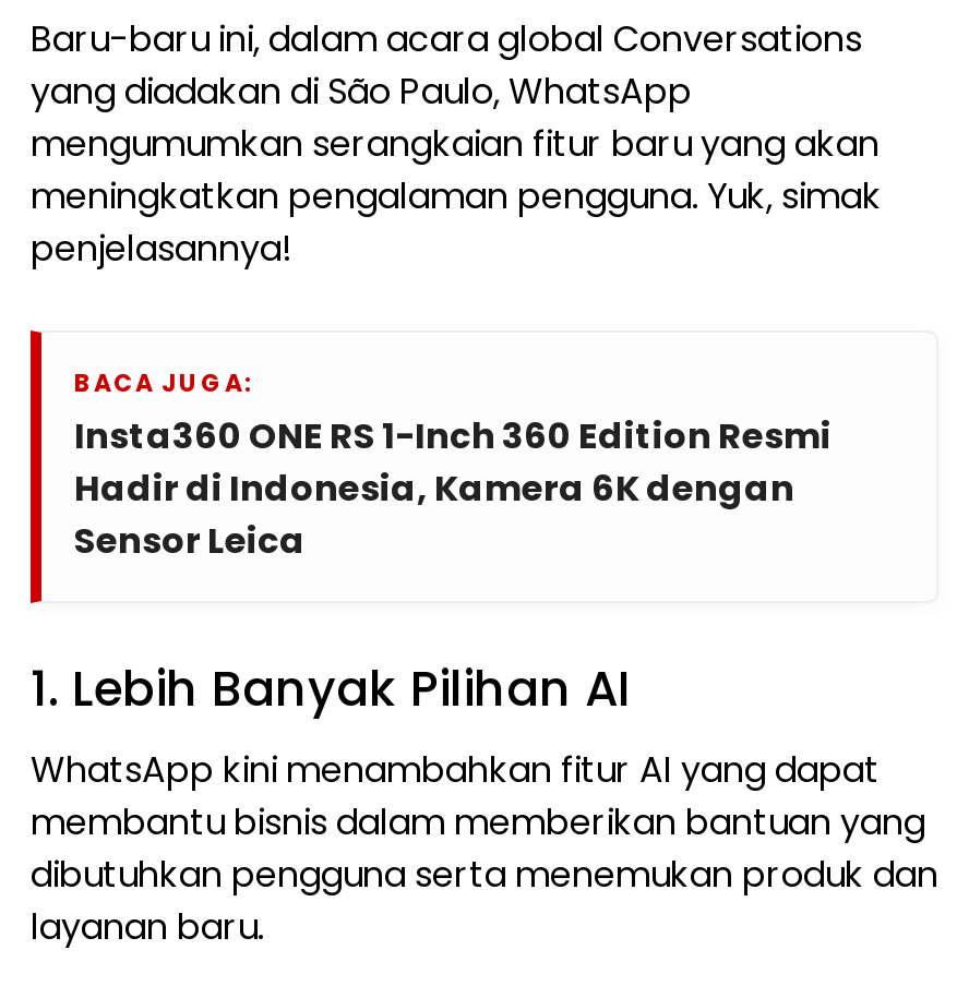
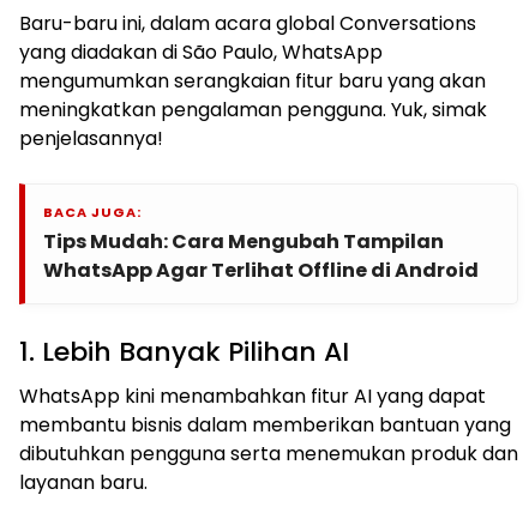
- Insta360 ONE RS 1-Inch 360 Edition Resmi
- Hadir di Indonesia, Kamera 6K dengan
- Sensor Leica
+ Tips Mudah: Cara Mengubah Tampilan
+ WhatsApp Agar Terlihat Offline di Android
